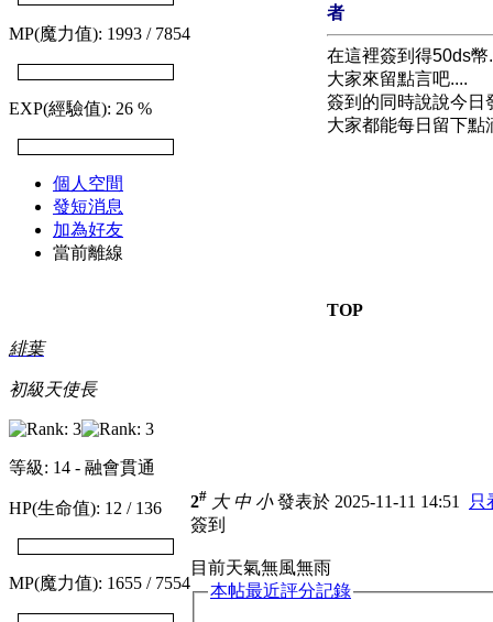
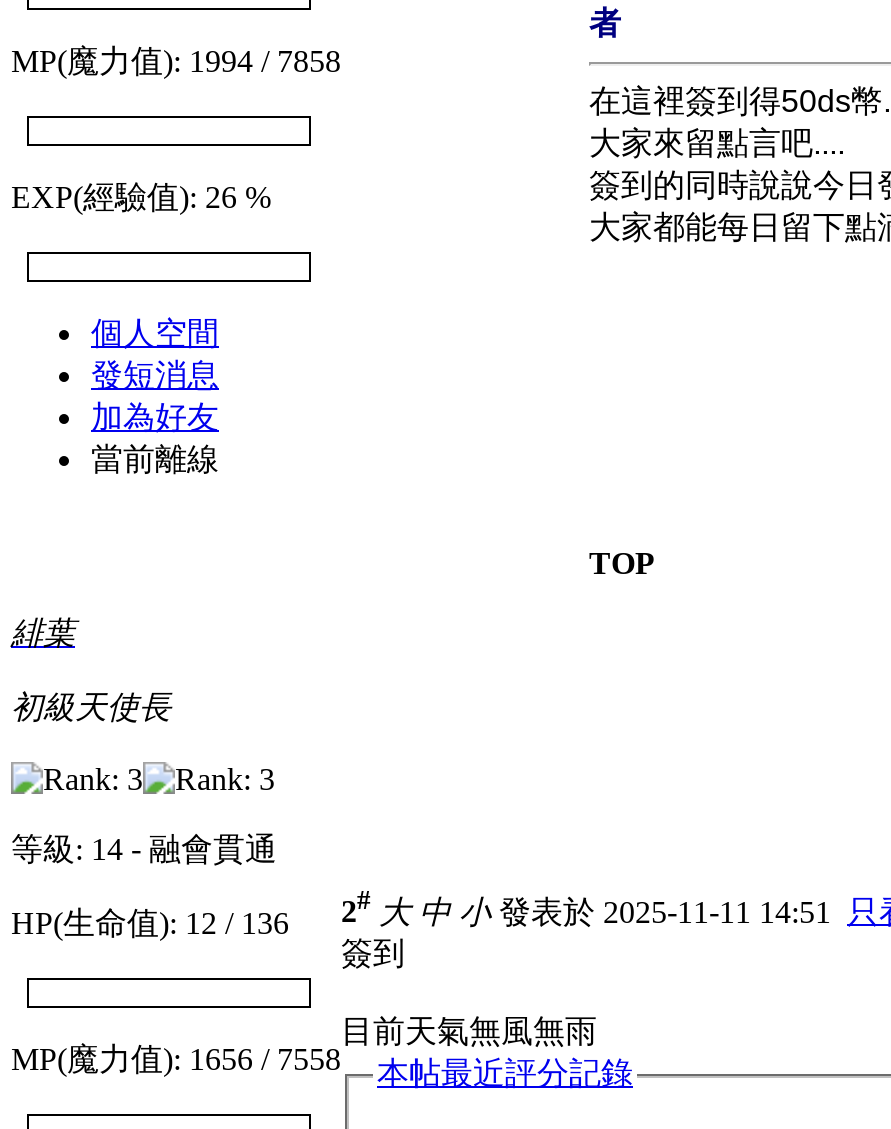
- MP(魔力值): 1993 / 7854
+ MP(魔力值): 1994 / 7858

- MP(魔力值): 1655 / 7554 本帖最近評分記錄
+ MP(魔力值): 1656 / 7558 本帖最近評分記錄
